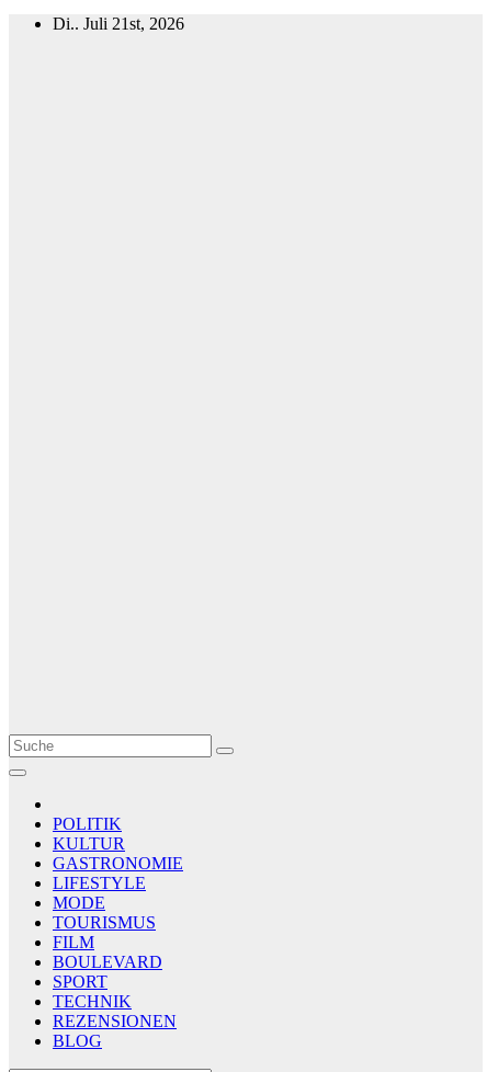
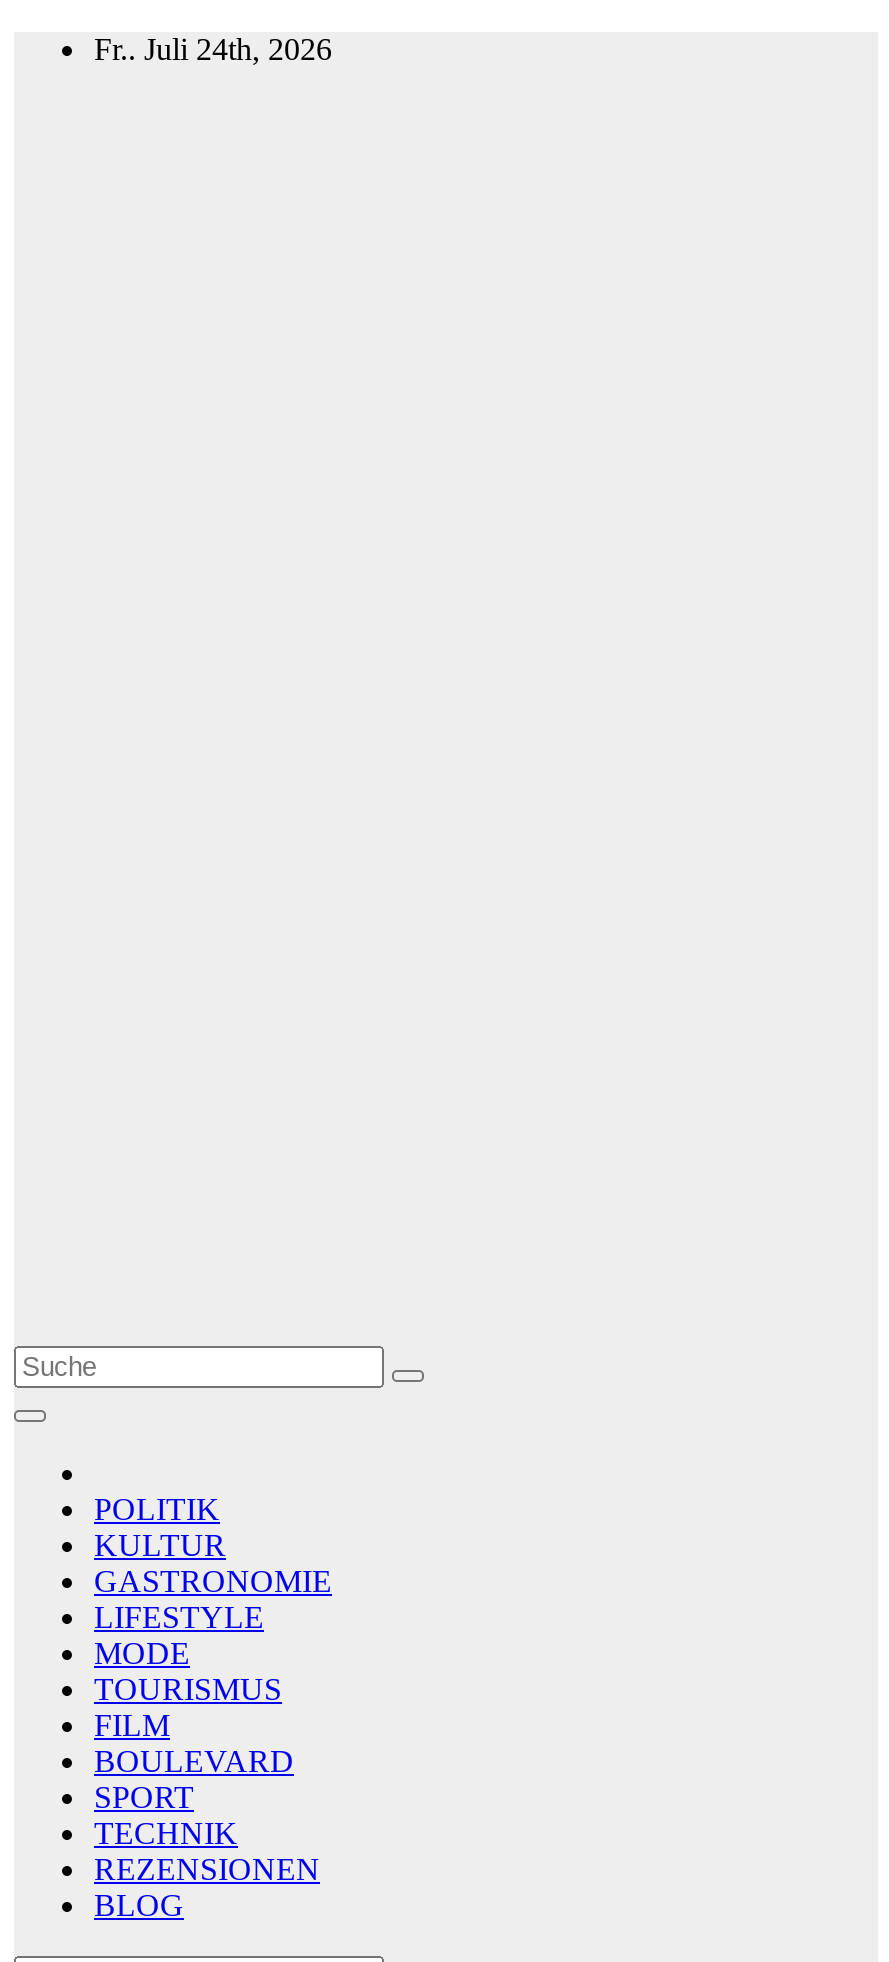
- Di.. Juli 21st, 2026
+ Fr.. Juli 24th, 2026
